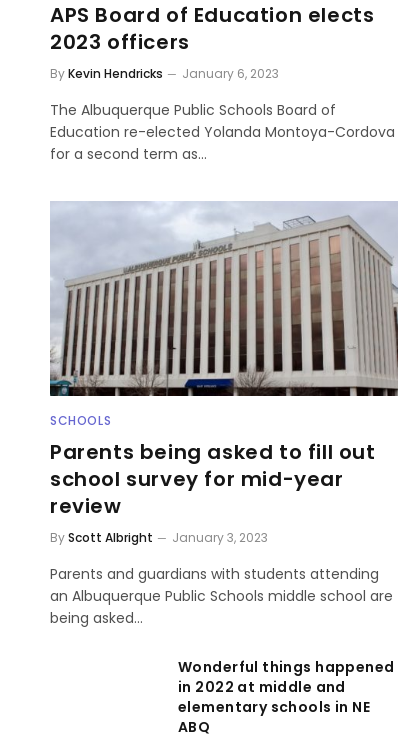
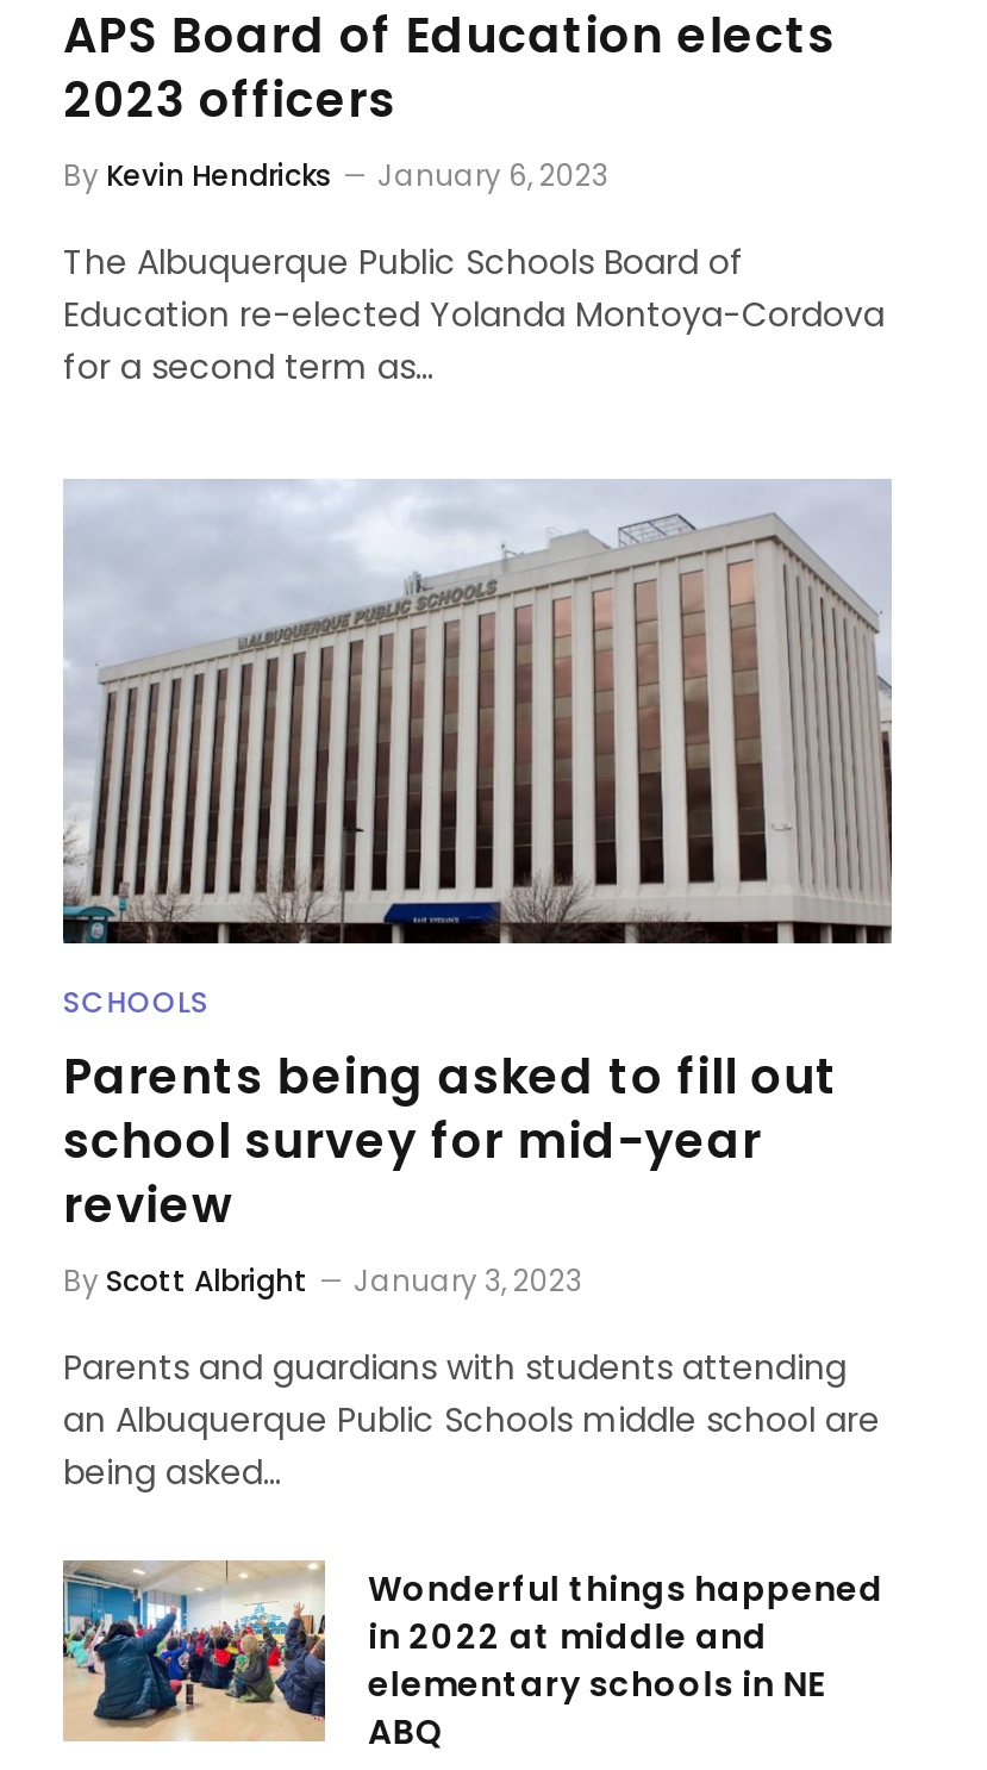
+ [image]
